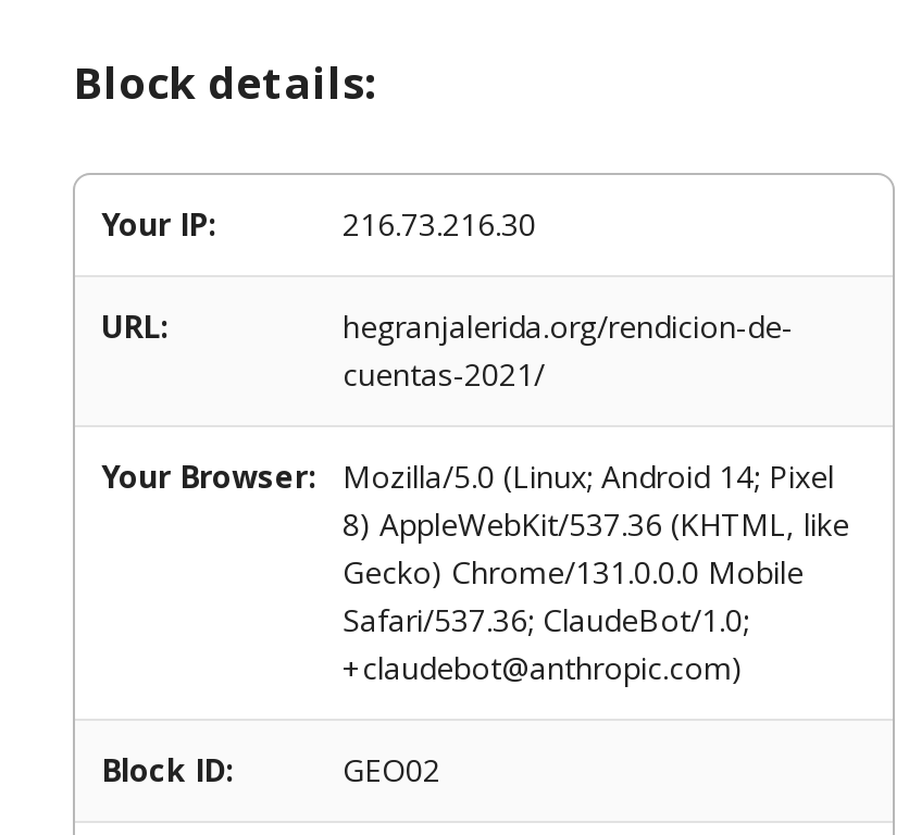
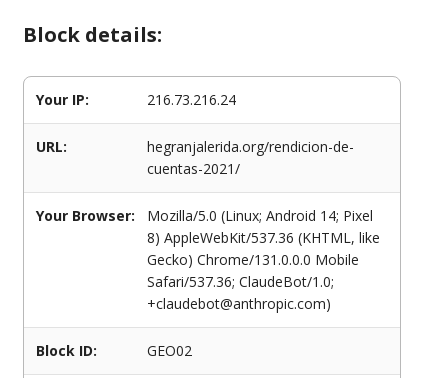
- 216.73.216.30
+ 216.73.216.24
